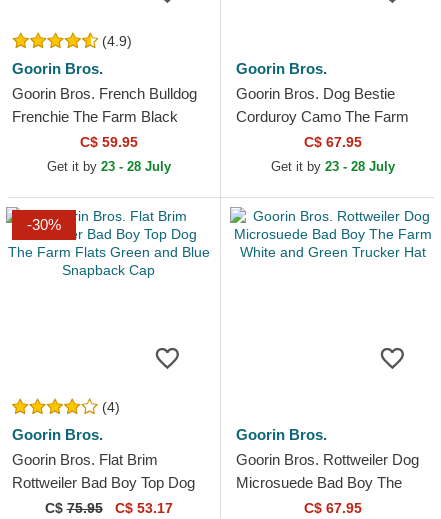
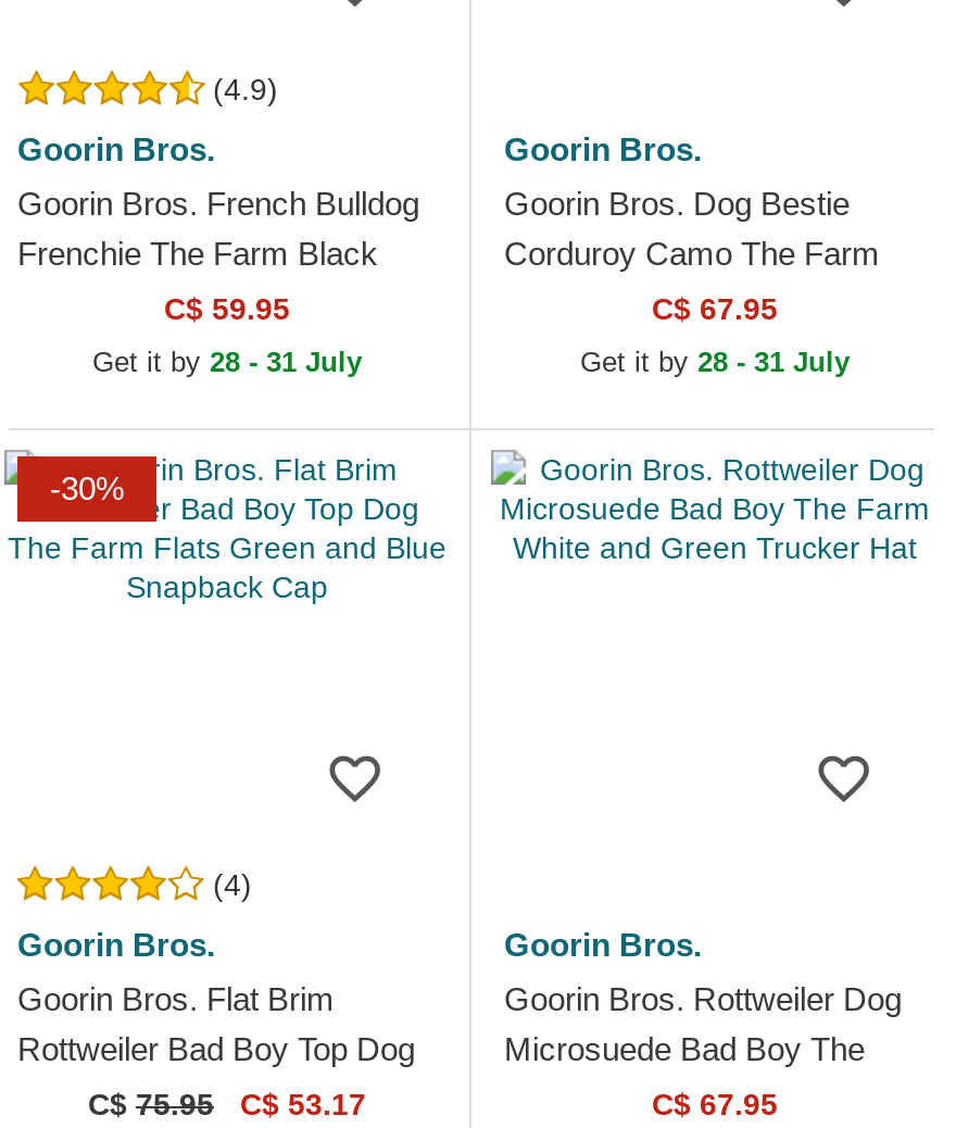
- Get it by 23 - 28 July
+ Get it by 28 - 31 July

- Get it by 23 - 28 July
+ Get it by 28 - 31 July
